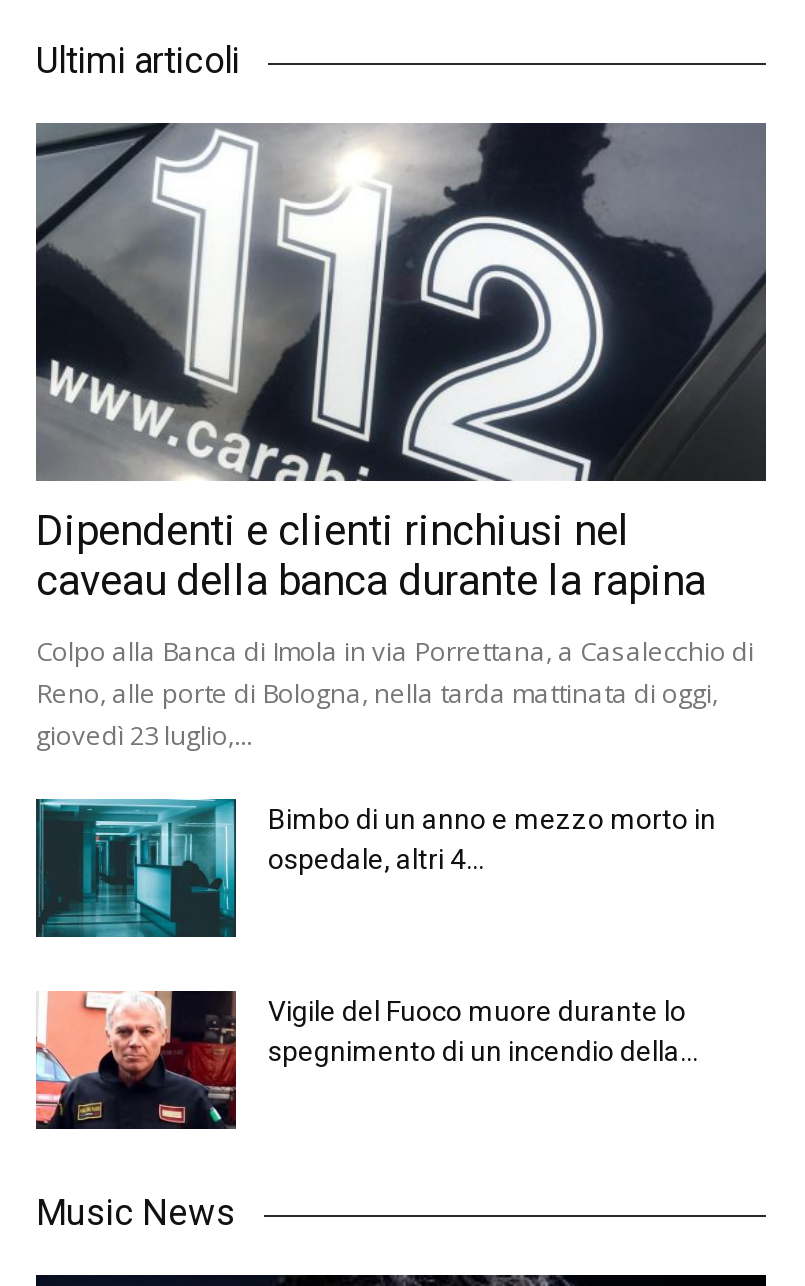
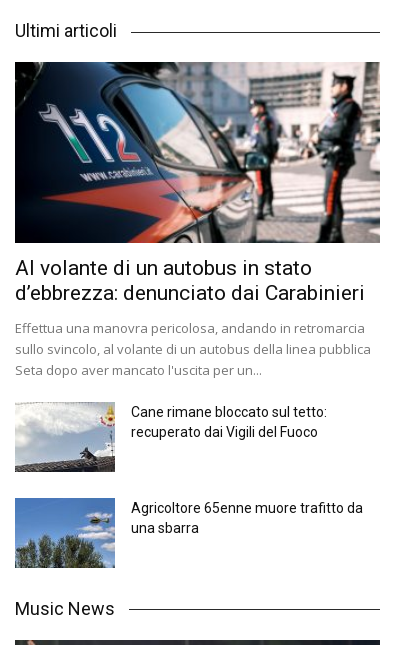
- [image]
- Dipendenti e clienti rinchiusi nel
- caveau della banca durante la rapina
+ [image]
+ Al volante di un autobus in stato
+ d’ebbrezza: denunciato dai Carabinieri

- Colpo alla Banca di Imola in via Porrettana, a Casalecchio di
- Reno, alle porte di Bologna, nella tarda mattinata di oggi,
- giovedì 23 luglio,...
+ Effettua una manovra pericolosa, andando in retromarcia
+ sullo svincolo, al volante di un autobus della linea pubblica
+ Seta dopo aver mancato l'uscita per un...

- [image]
- Bimbo di un anno e mezzo morto in
- ospedale, altri 4...
+ [image]
+ Cane rimane bloccato sul tetto:
+ recuperato dai Vigili del Fuoco

- [image]
- Vigile del Fuoco muore durante lo
- spegnimento di un incendio della...
+ [image]
+ Agricoltore 65enne muore trafitto da
+ una sbarra
